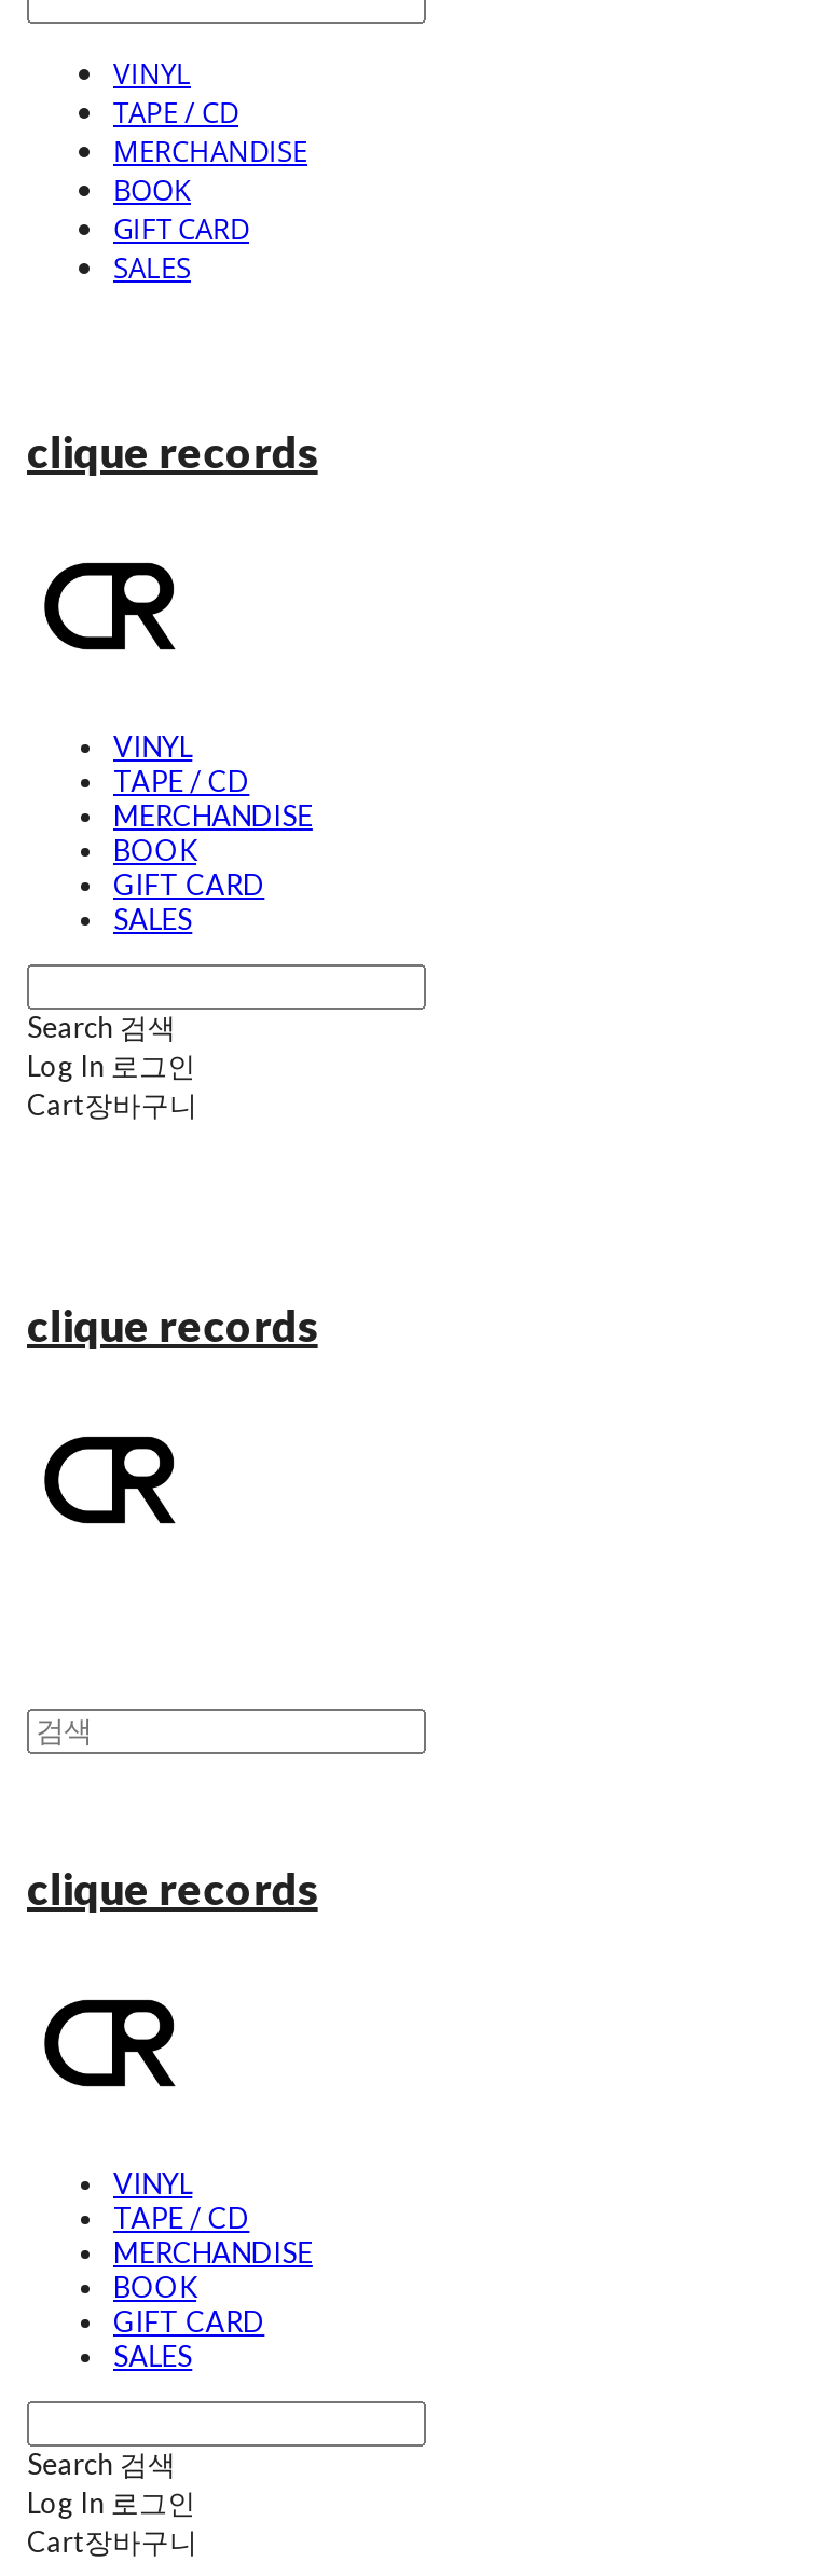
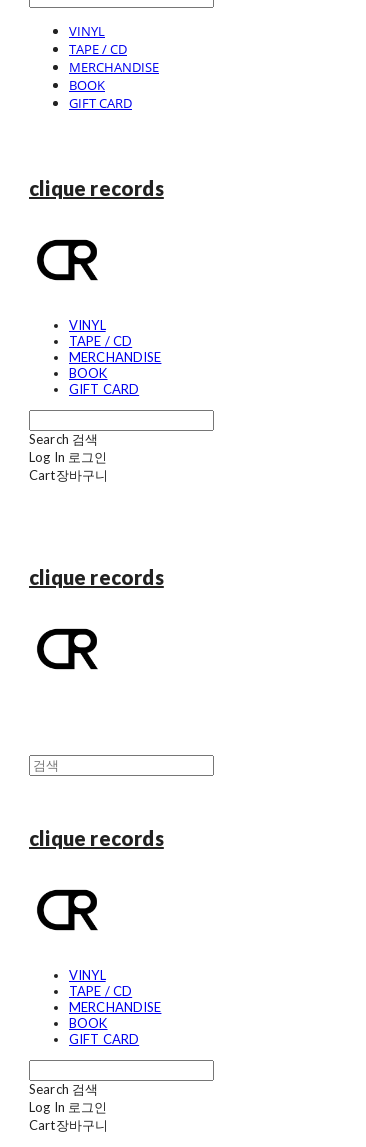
- SALES

- SALES

- SALES
